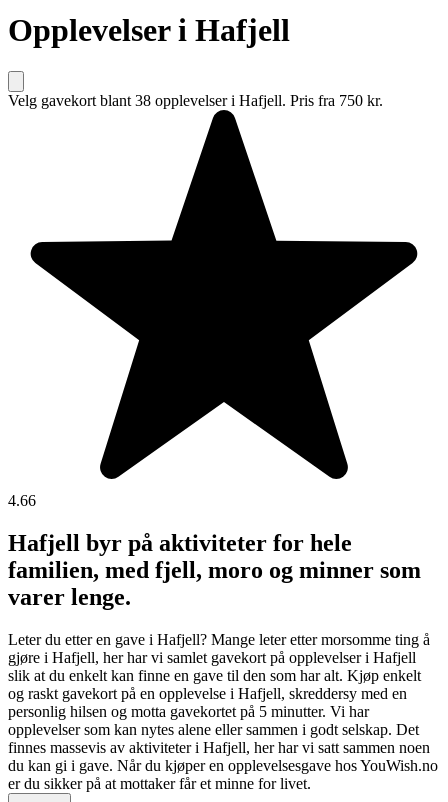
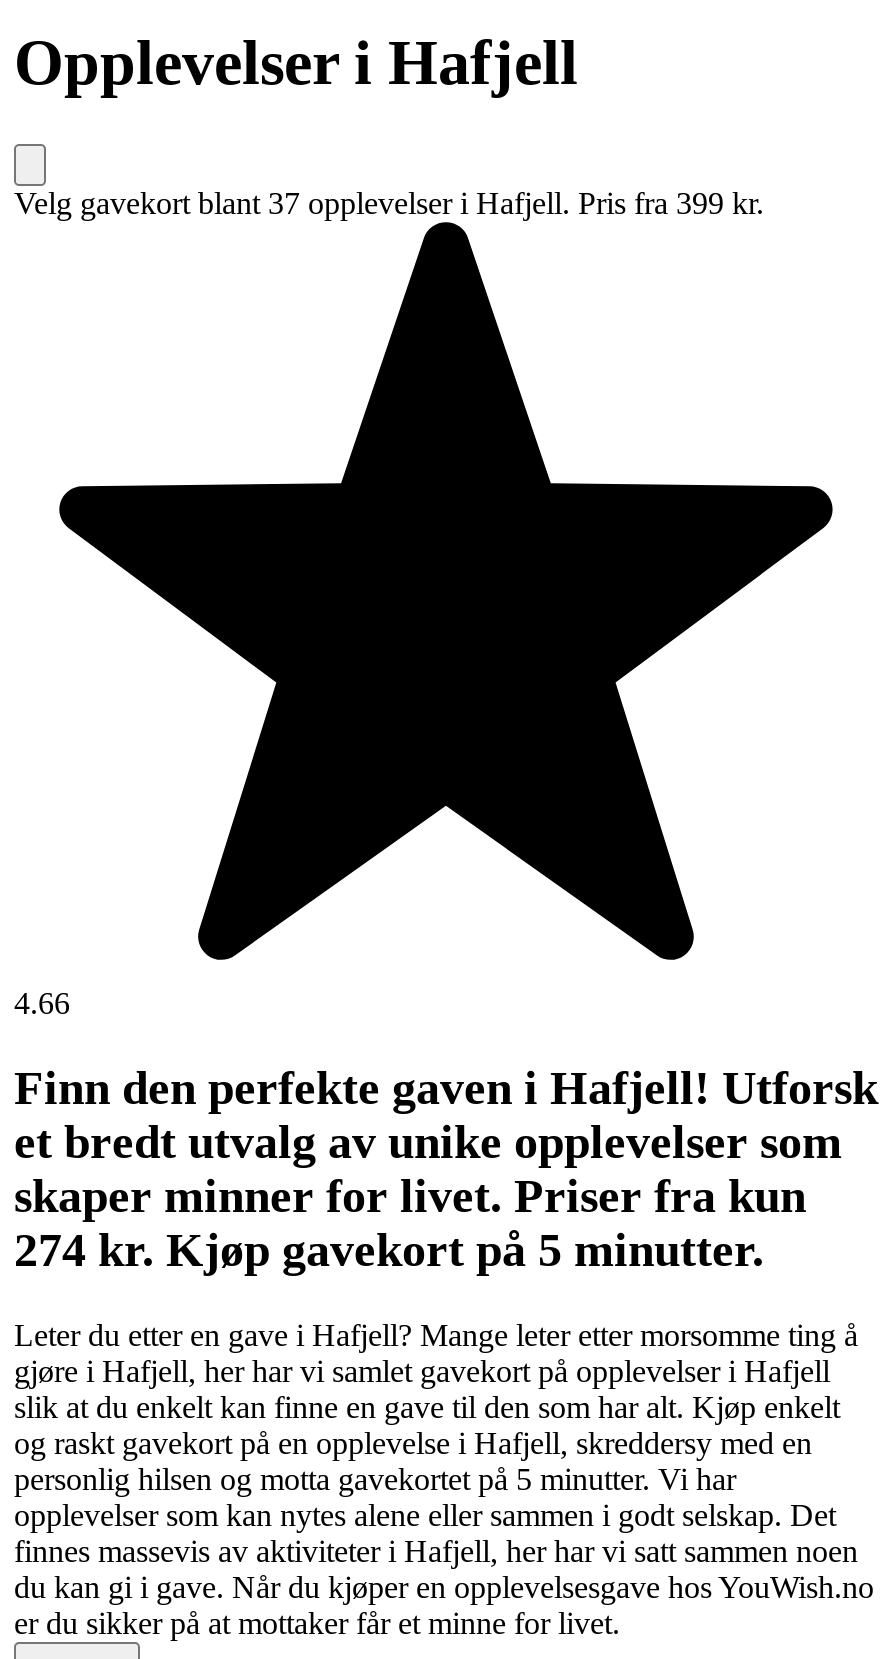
- Velg gavekort blant 38 opplevelser i Hafjell. Pris fra 750 kr.
+ Velg gavekort blant 37 opplevelser i Hafjell. Pris fra 399 kr.

- Hafjell byr på aktiviteter for hele
- familien, med fjell, moro og minner som
- varer lenge.
+ Finn den perfekte gaven i Hafjell! Utforsk
+ et bredt utvalg av unike opplevelser som
+ skaper minner for livet. Priser fra kun
+ 274 kr. Kjøp gavekort på 5 minutter.
